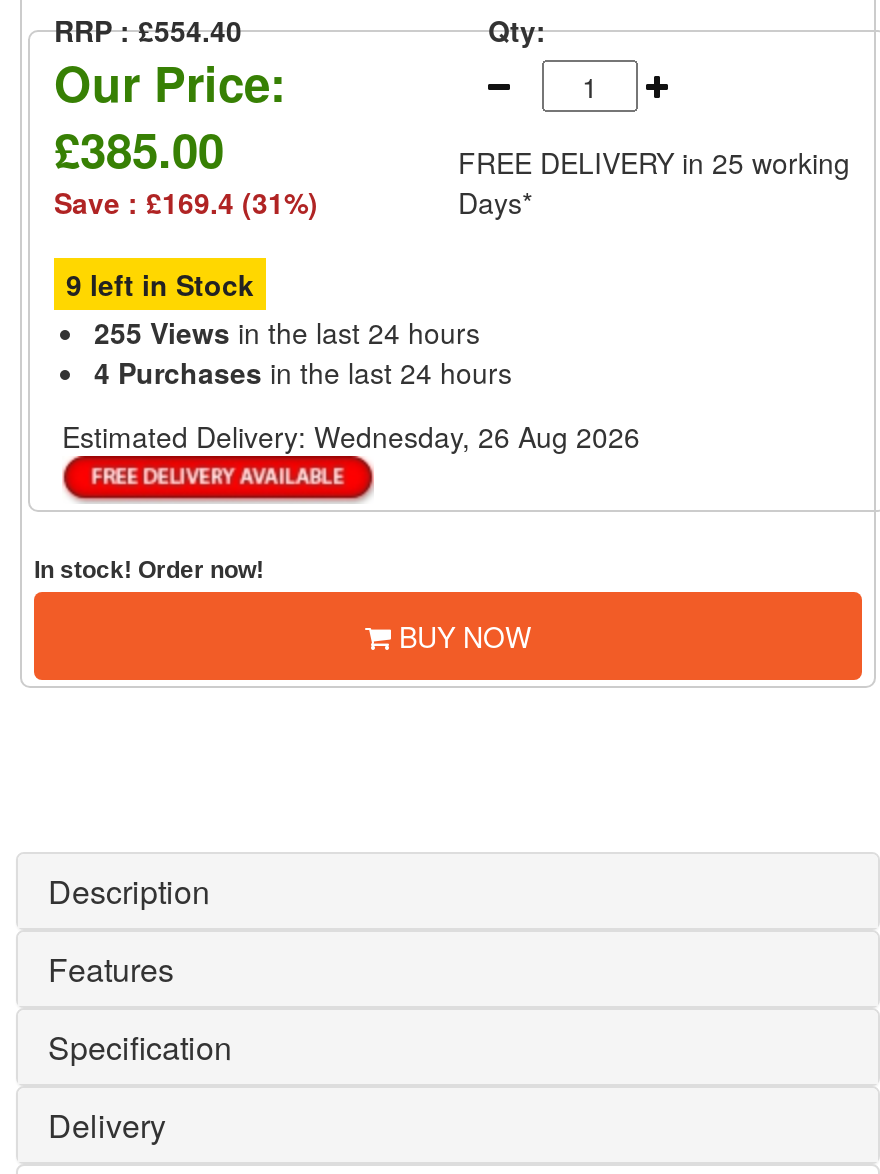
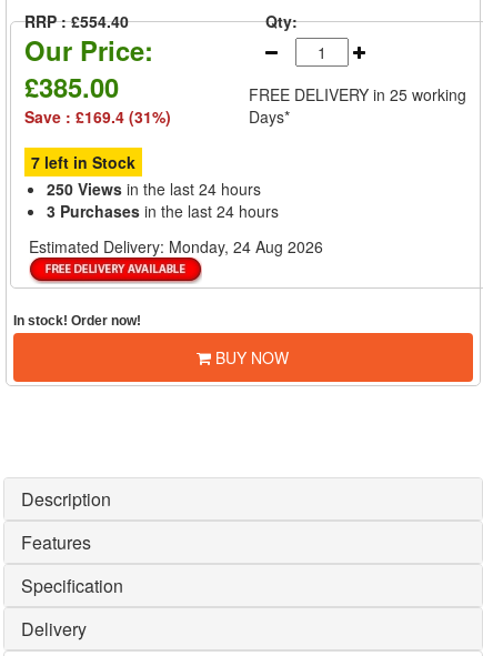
- 9 left in Stock
+ 7 left in Stock

- 255 Views in the last 24 hours
+ 250 Views in the last 24 hours

- 4 Purchases in the last 24 hours
+ 3 Purchases in the last 24 hours

- Estimated Delivery: Wednesday, 26 Aug 2026
+ Estimated Delivery: Monday, 24 Aug 2026
